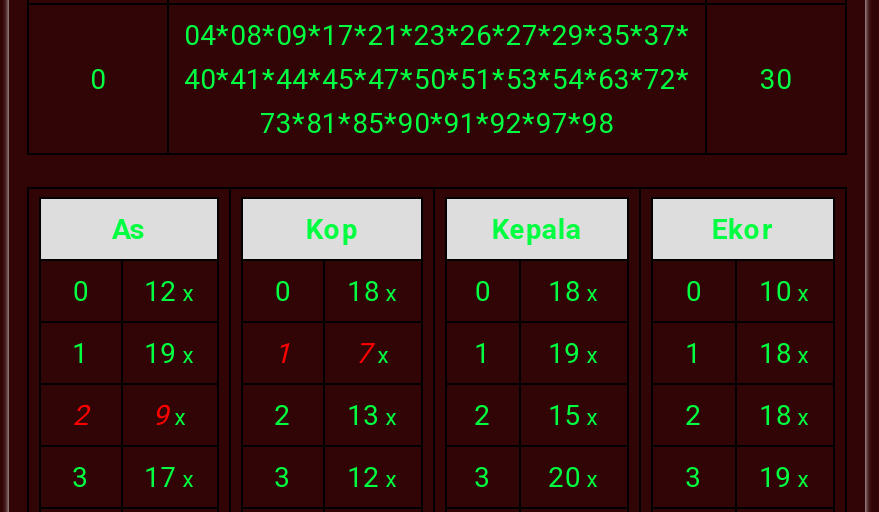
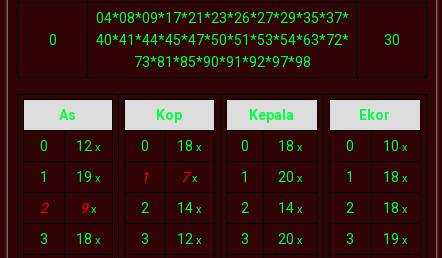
- 1 19 x
+ 1 20 x

- 2 13 x
+ 2 14 x

- 2 15 x
+ 2 14 x

- 3 17 x
+ 3 18 x
